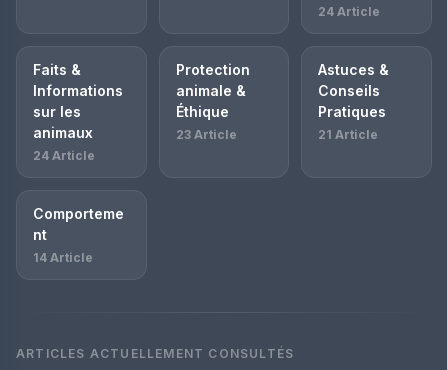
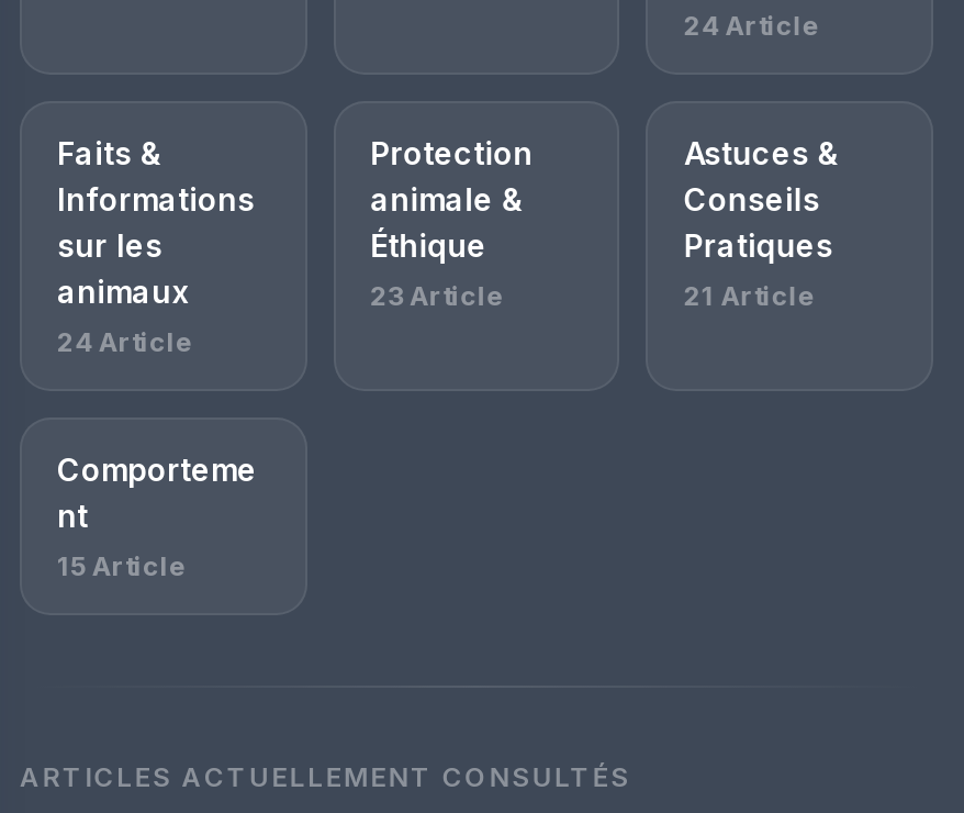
- 14 Article
+ 15 Article
